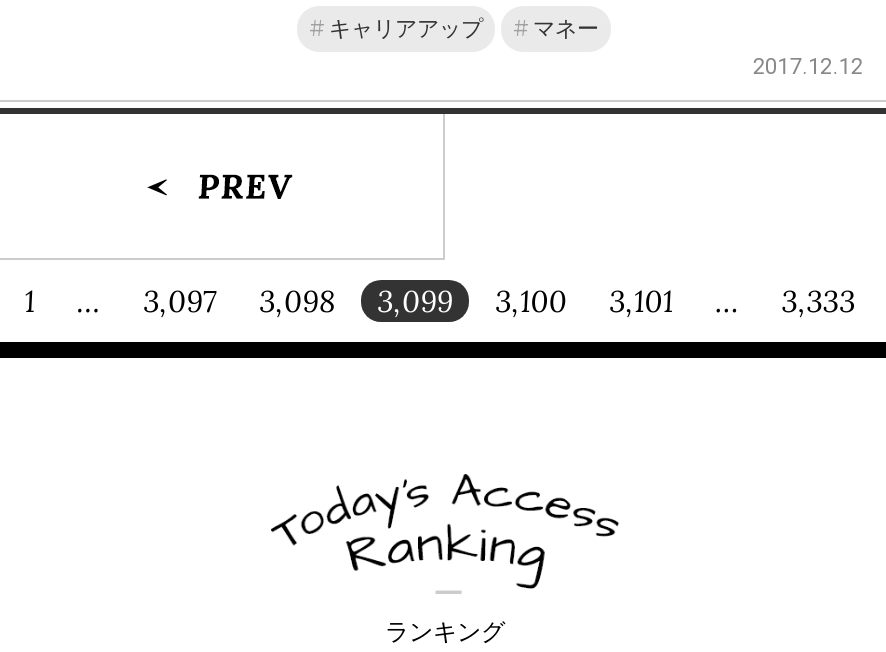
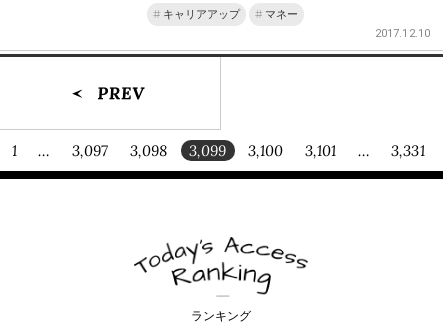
- 2017.12.12
+ 2017.12.10

- 3,333
+ 3,331
